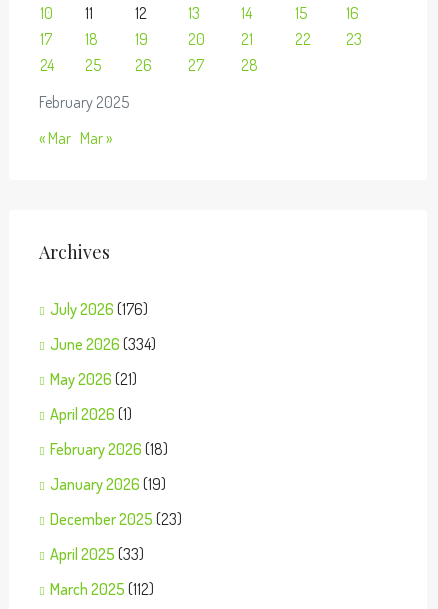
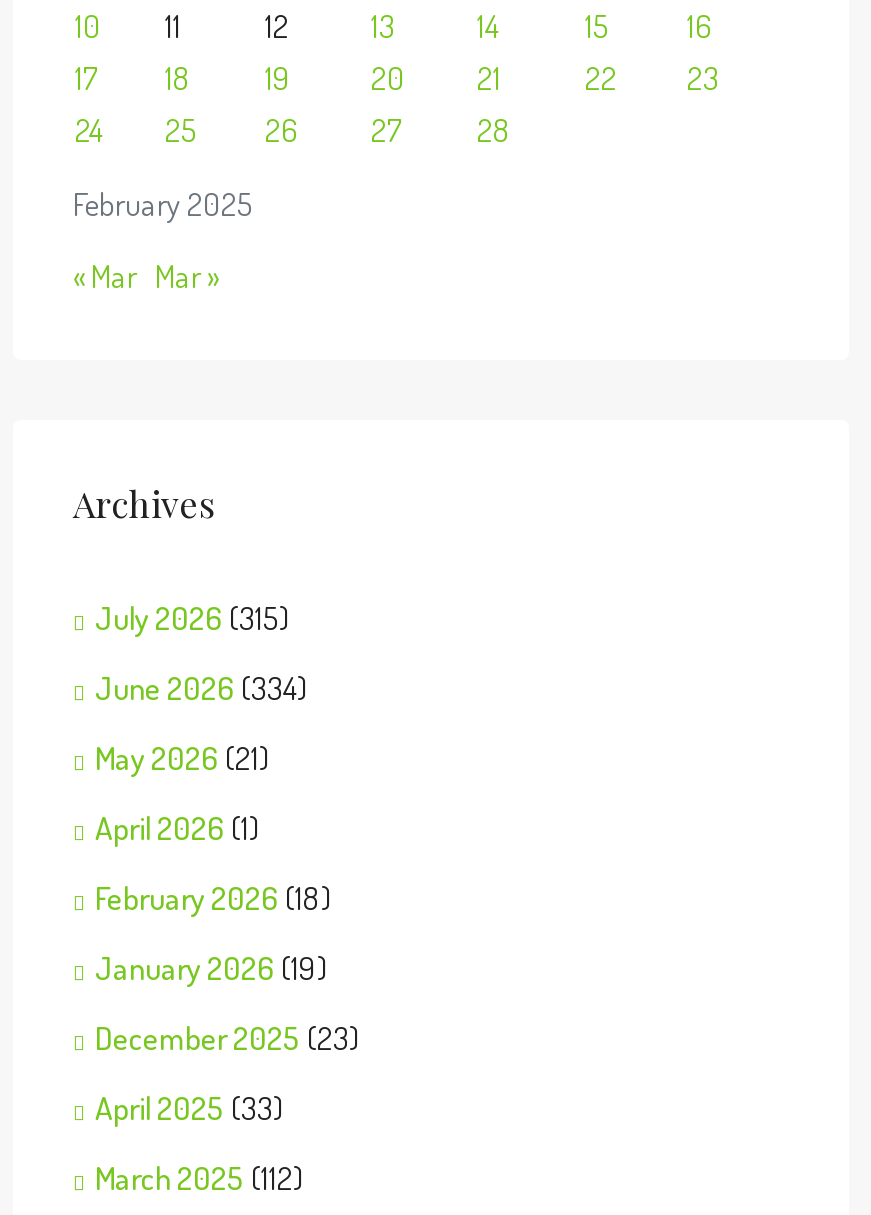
- July 2026 (176)
+ July 2026 (315)
